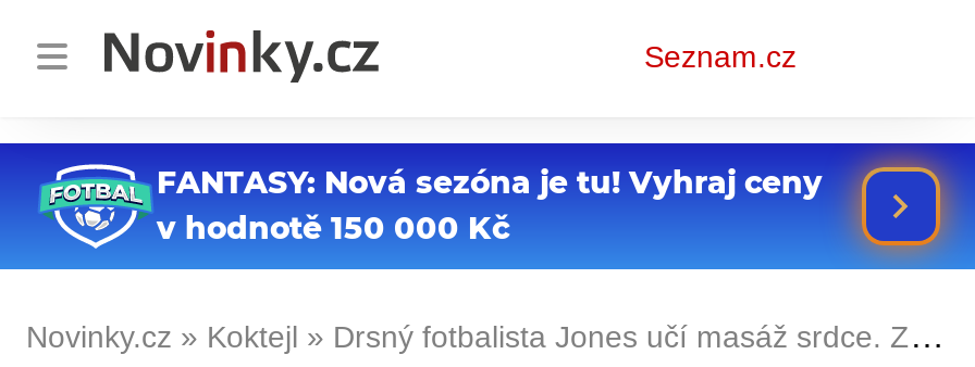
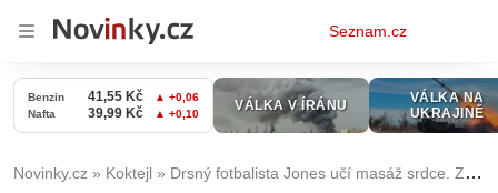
- [image]
+ [image]
